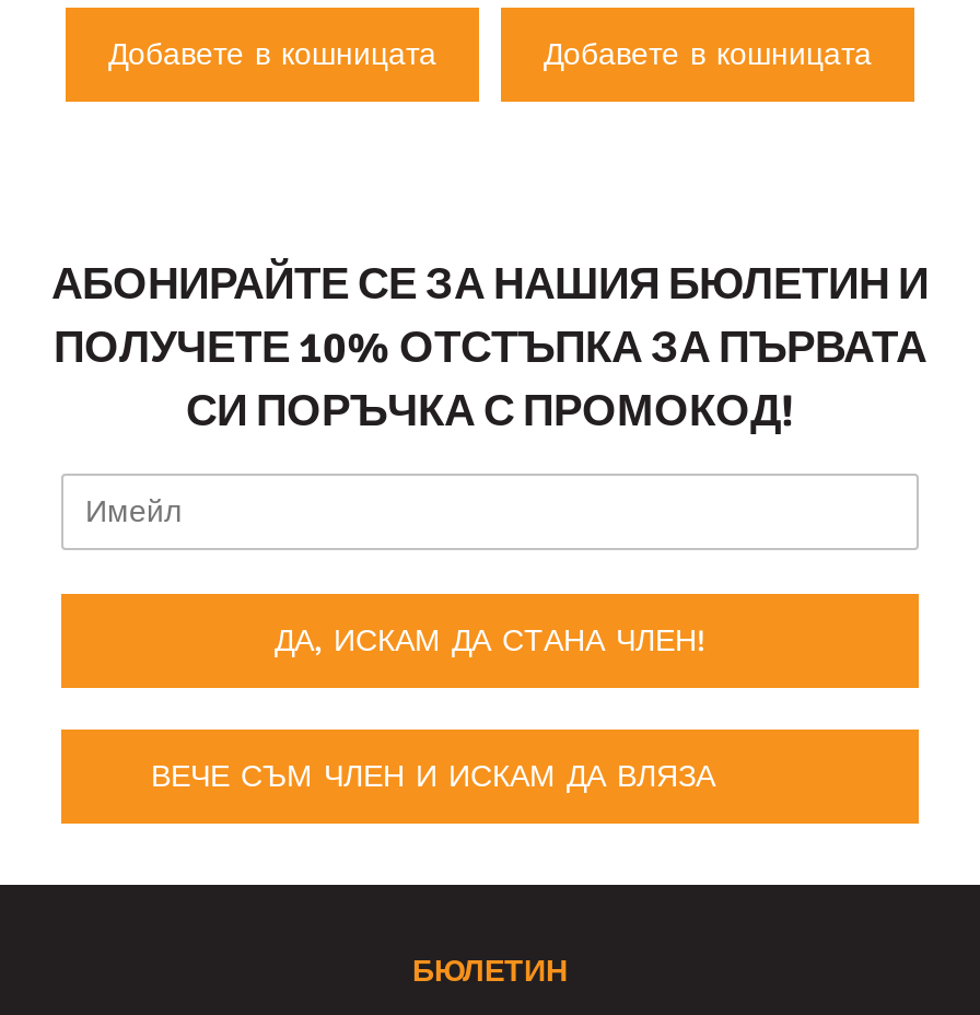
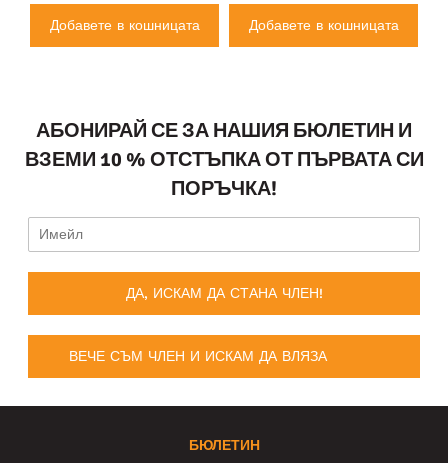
- АБОНИРАЙТЕ СЕ ЗА НАШИЯ БЮЛЕТИН И
- ПОЛУЧЕТЕ 10% ОТСТЪПКА ЗА ПЪРВАТА
- СИ ПОРЪЧКА С ПРОМОКОД!
+ АБОНИРАЙ СЕ ЗА НАШИЯ БЮЛЕТИН И
+ ВЗЕМИ 10 % ОТСТЪПКА ОТ ПЪРВАТА СИ
+ ПОРЪЧКА!
